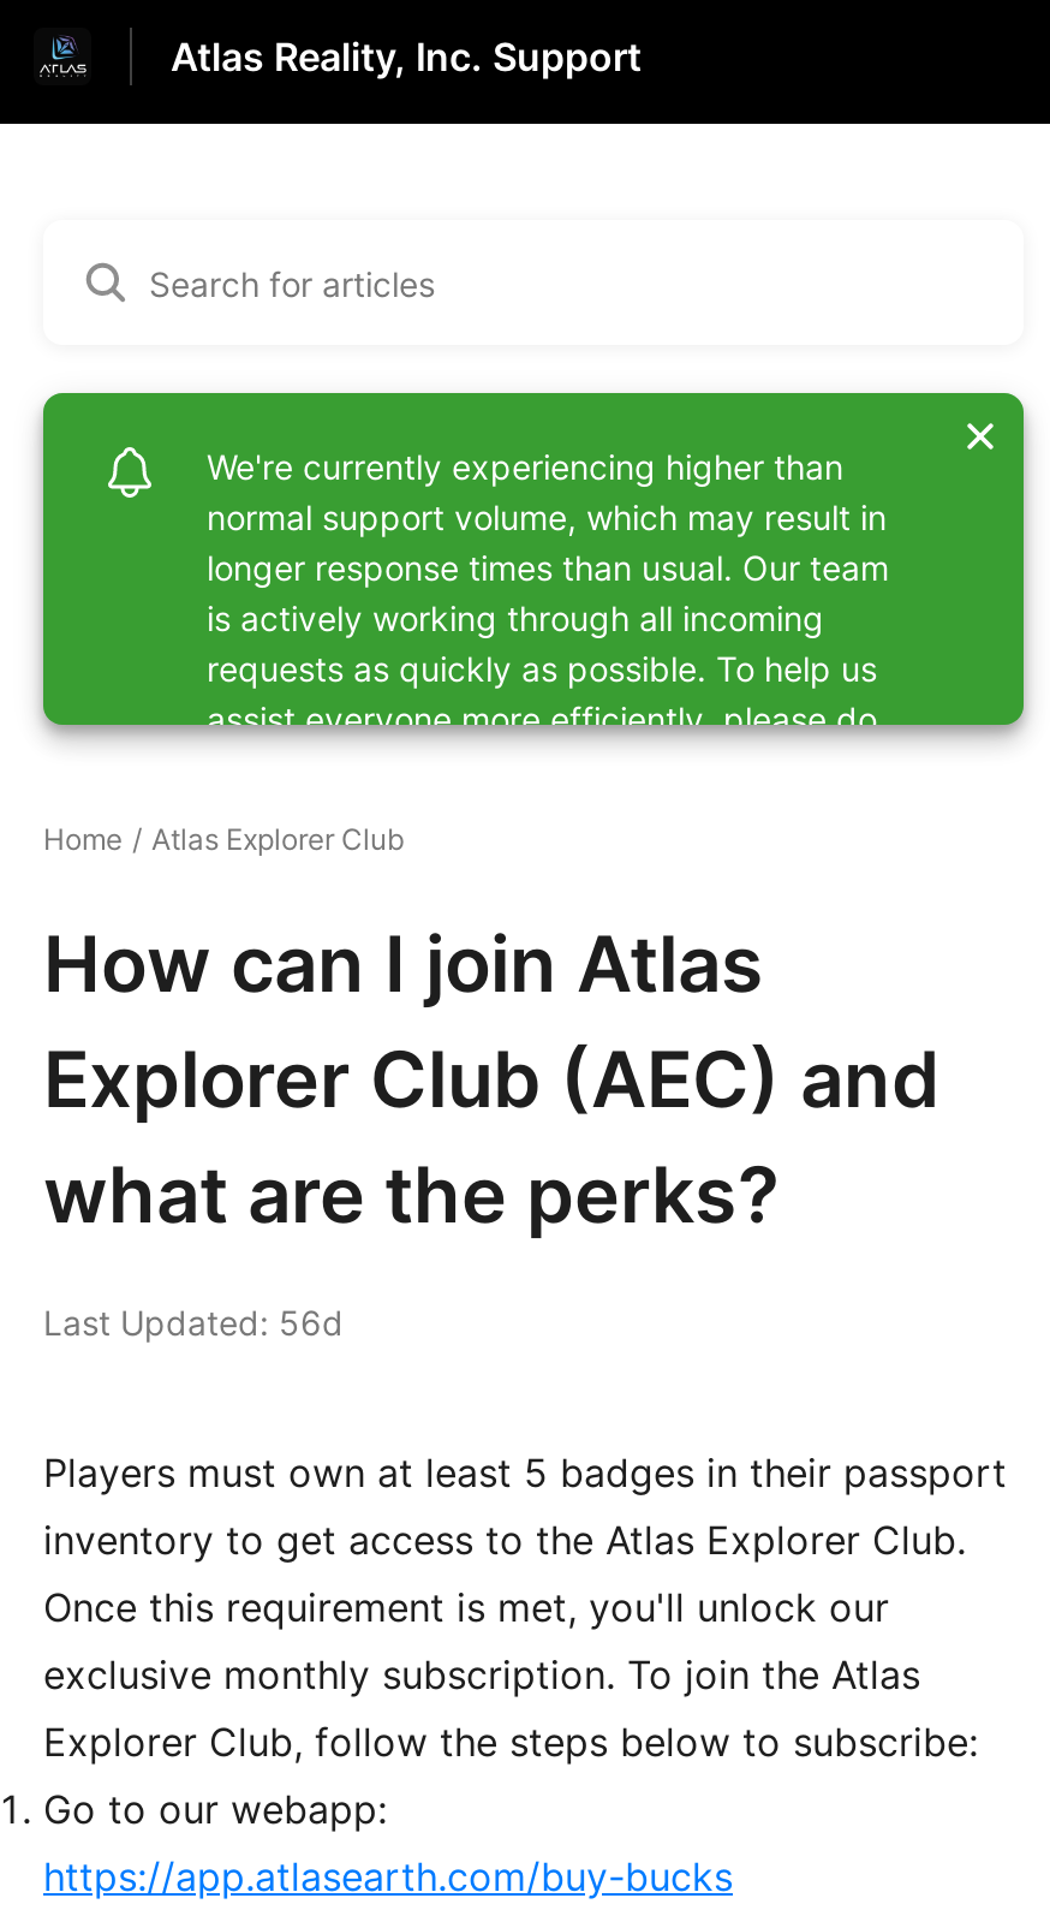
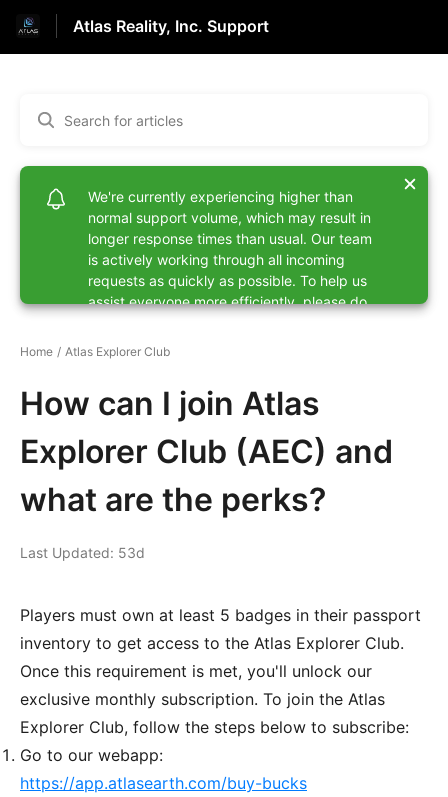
- Last Updated: 56d
+ Last Updated: 53d
